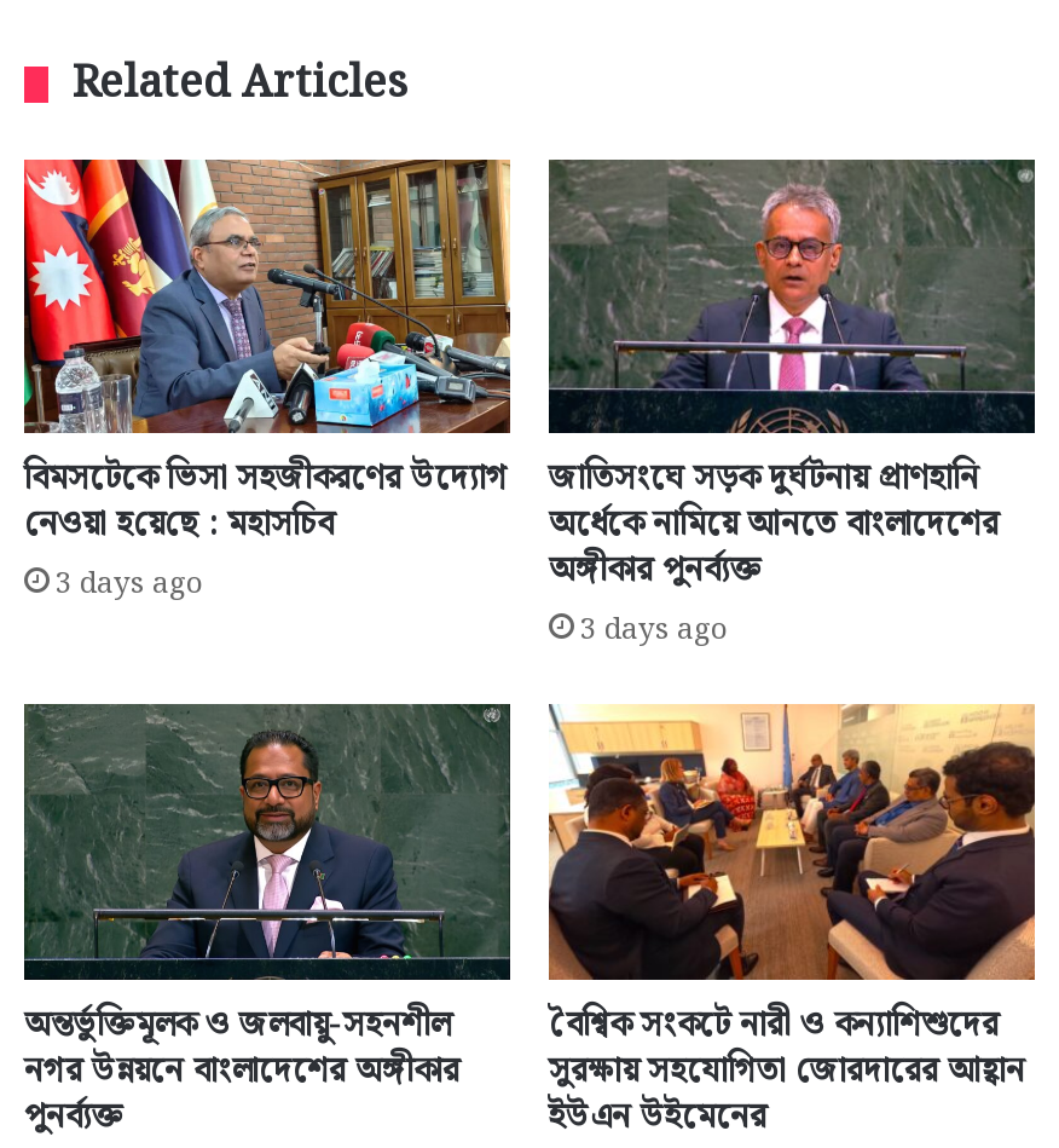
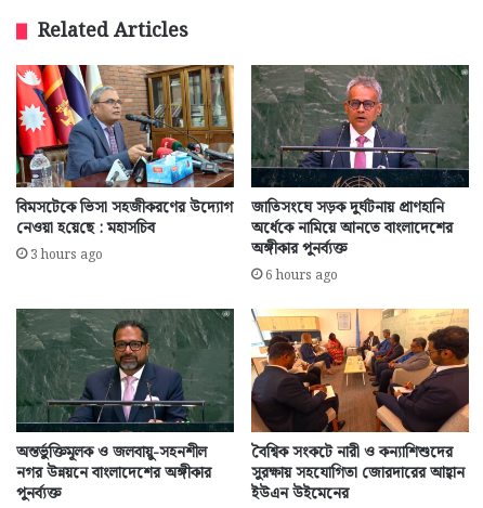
- 3 days ago
+ 3 hours ago

- 3 days ago
+ 6 hours ago
